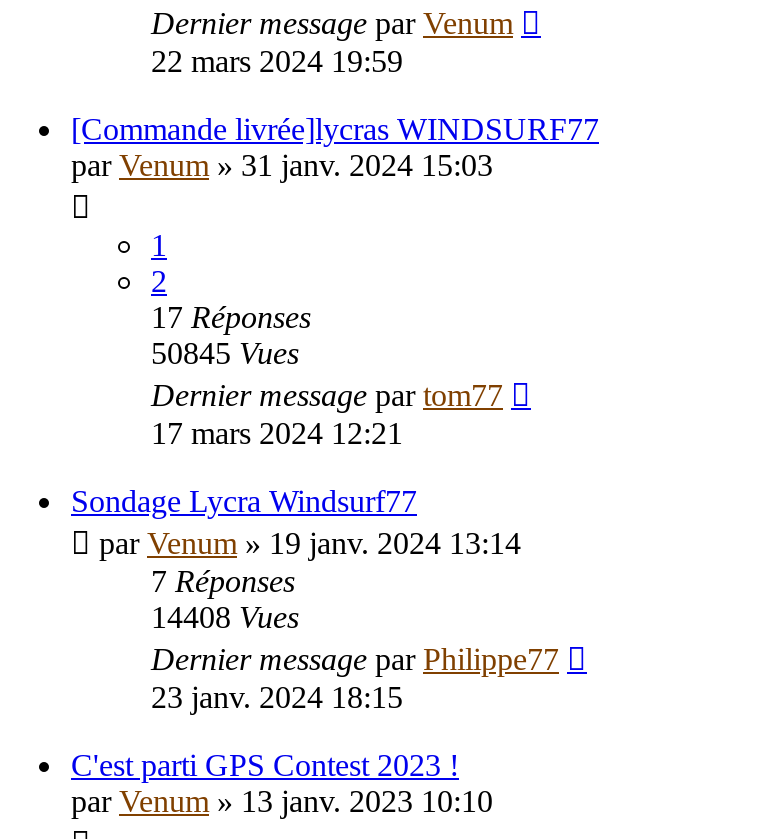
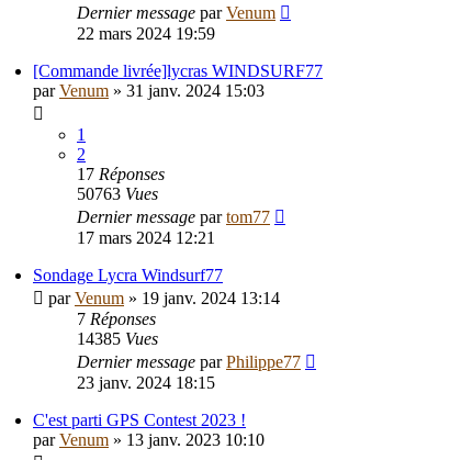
- 50845 Vues
+ 50763 Vues

- 14408 Vues
+ 14385 Vues
